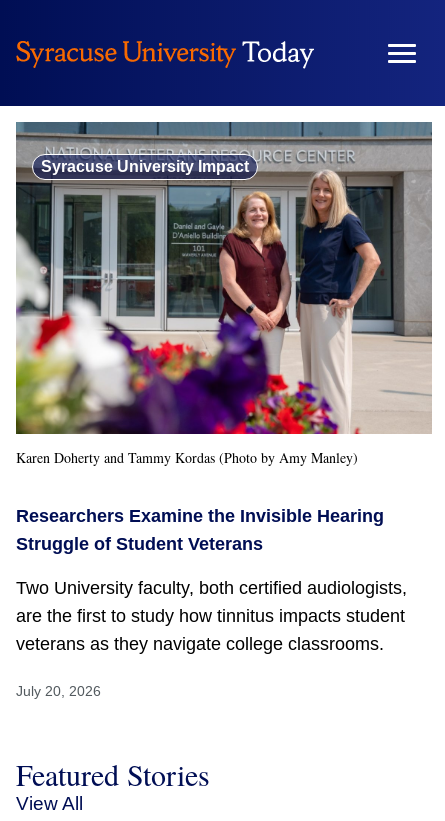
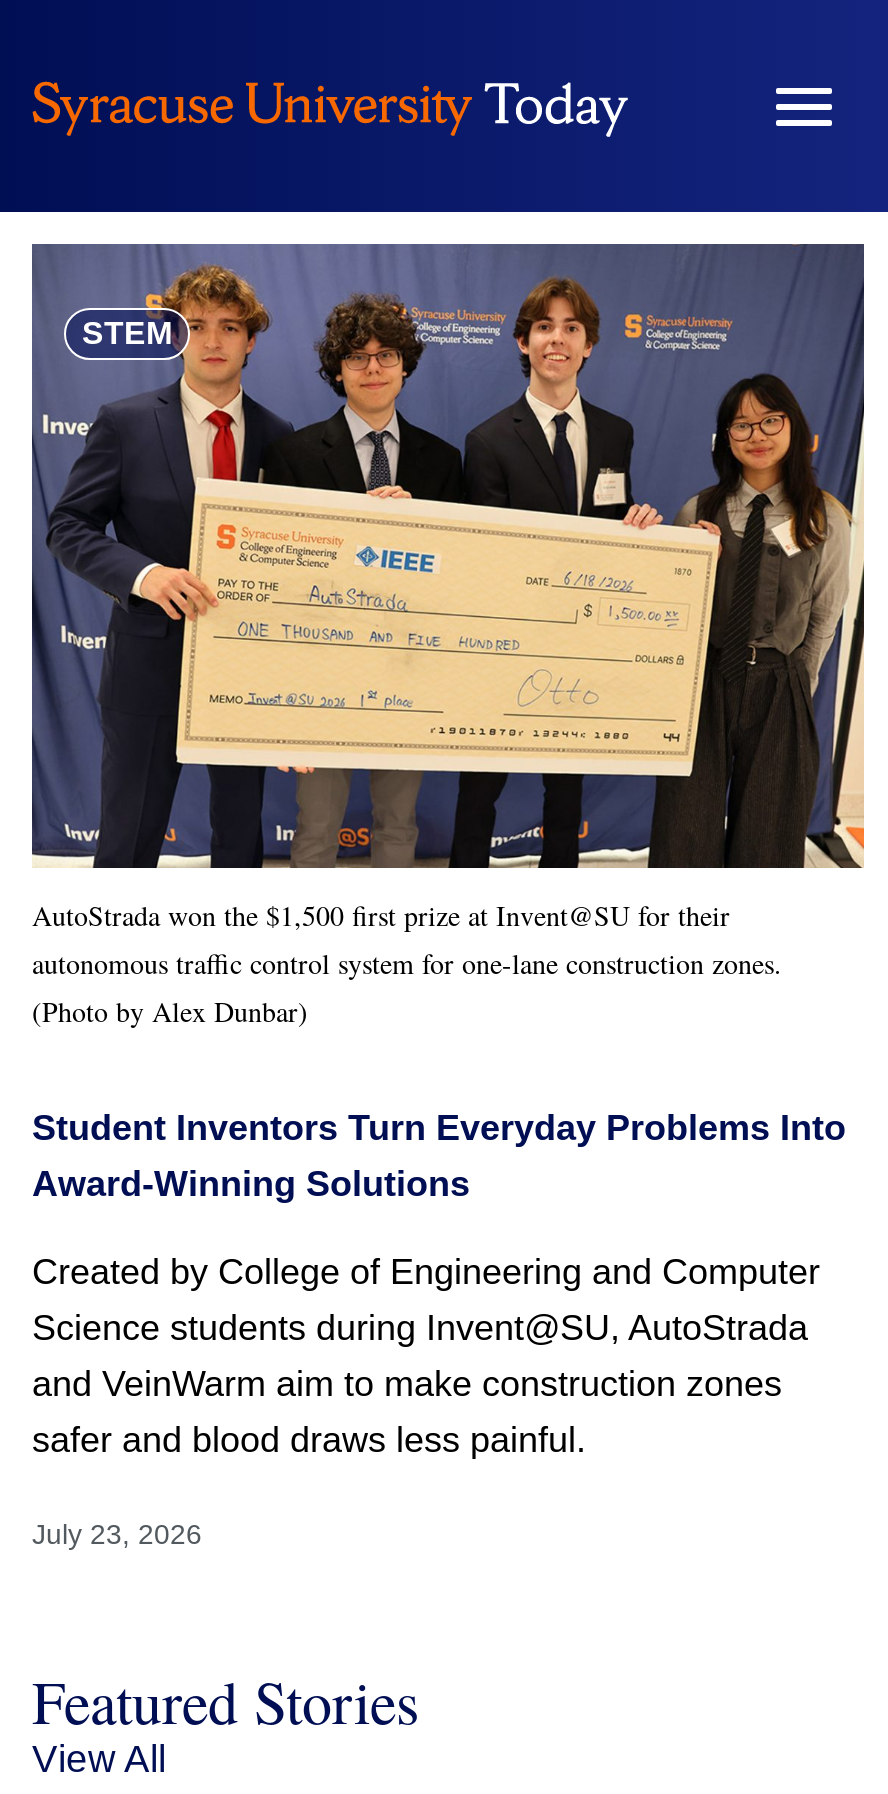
- [image]
- Syracuse University Impact
+ [image]
+ STEM

- Karen Doherty and Tammy Kordas (Photo by Amy Manley)
+ AutoStrada won the $1,500 first prize at Invent@SU for their
+ autonomous traffic control system for one-lane construction zones.
+ (Photo by Alex Dunbar)

- Researchers Examine the Invisible Hearing
- Struggle of Student Veterans
+ Student Inventors Turn Everyday Problems Into
+ Award-Winning Solutions

- Two University faculty, both certified audiologists,
- are the first to study how tinnitus impacts student
- veterans as they navigate college classrooms.
+ Created by College of Engineering and Computer
+ Science students during Invent@SU, AutoStrada
+ and VeinWarm aim to make construction zones
+ safer and blood draws less painful.

- July 20, 2026
+ July 23, 2026
